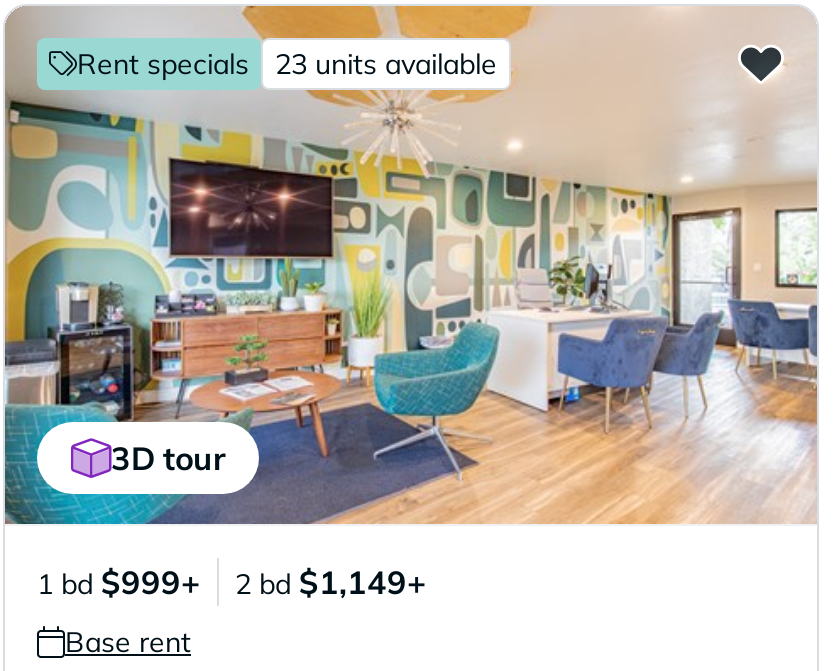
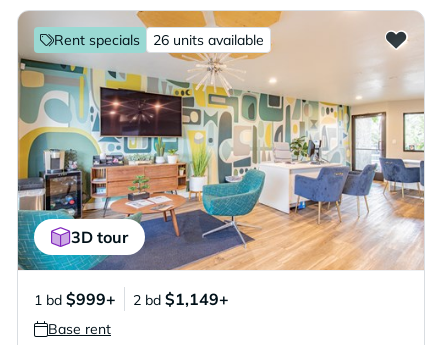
- 23 units available
+ 26 units available
